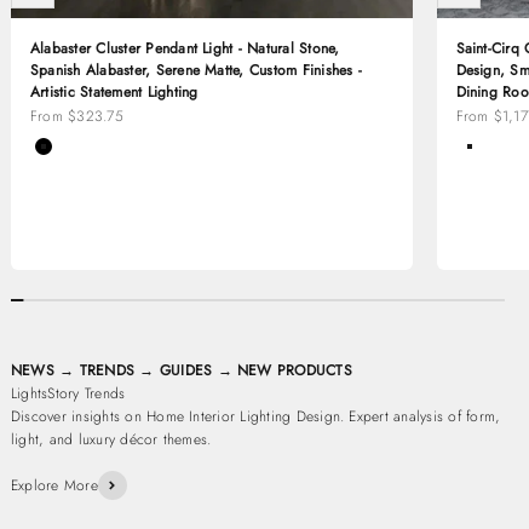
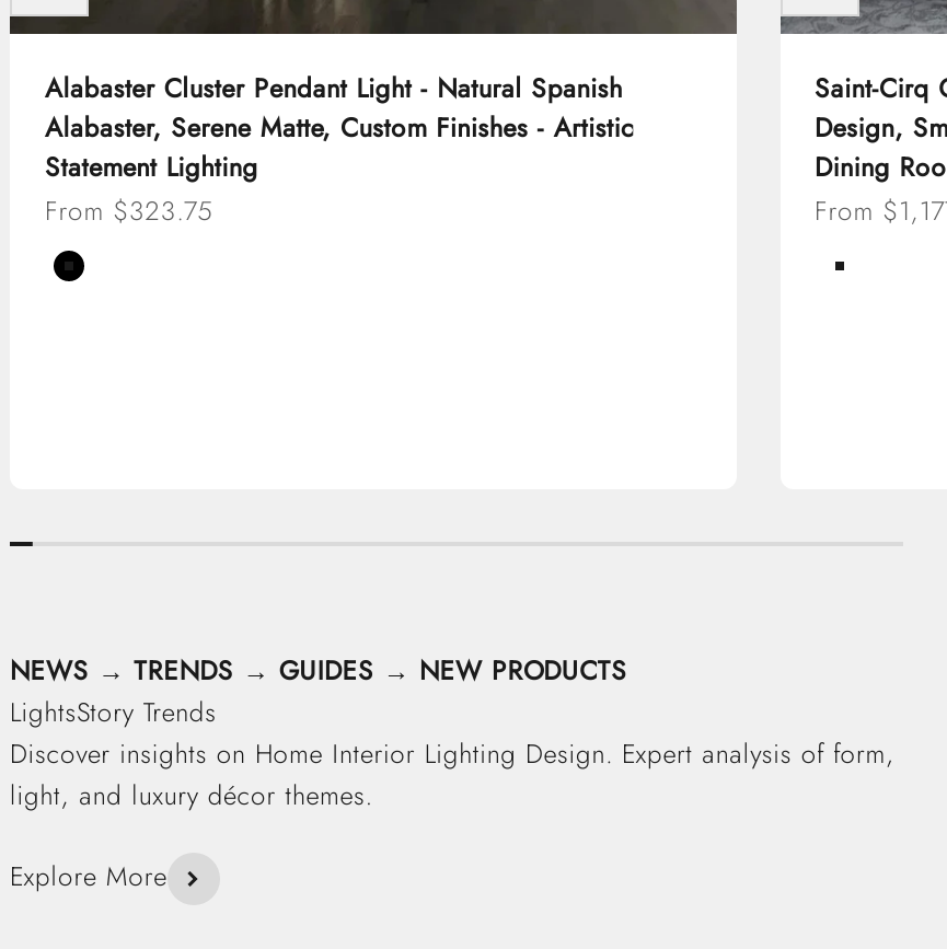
- Alabaster Cluster Pendant Light - Natural Stone,
- Spanish Alabaster, Serene Matte, Custom Finishes -
- Artistic Statement Lighting
+ Alabaster Cluster Pendant Light - Natural Spanish
+ Alabaster, Serene Matte, Custom Finishes - Artistic
+ Statement Lighting
